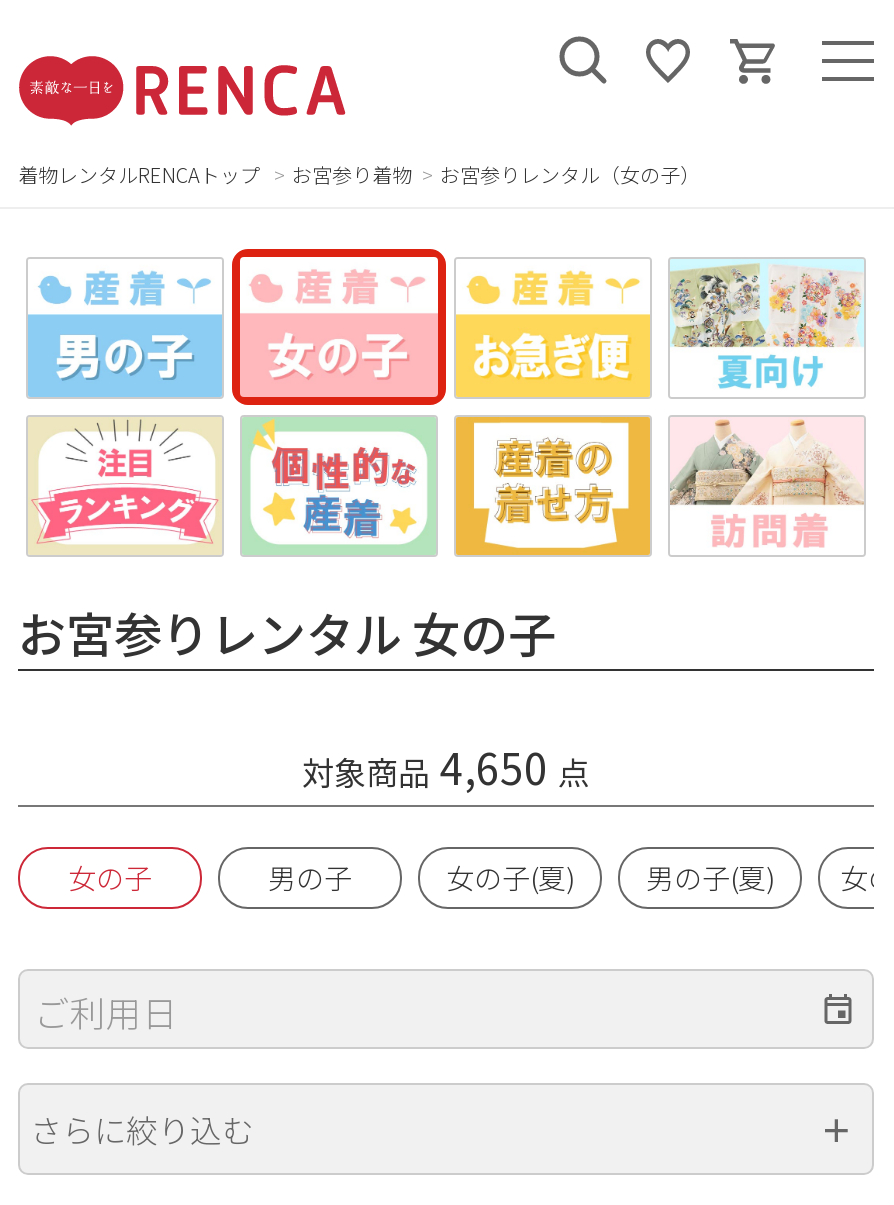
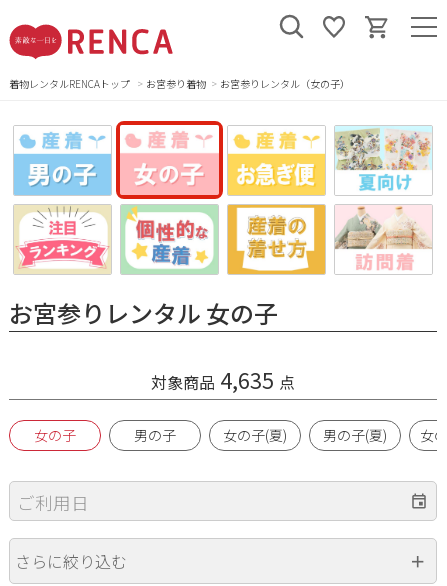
- 対象商品 4,650 点
+ 対象商品 4,635 点
